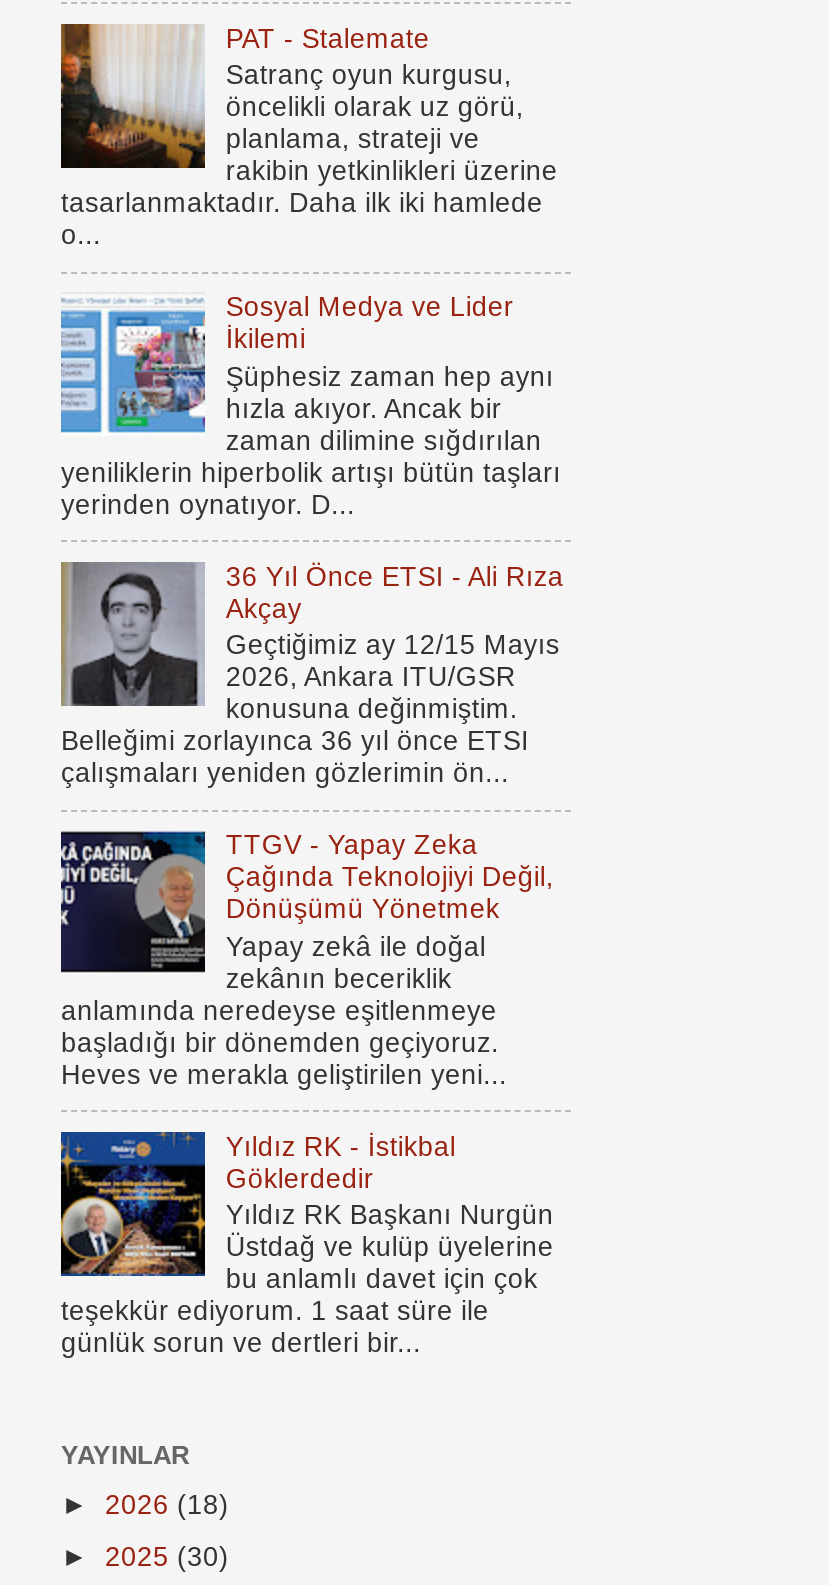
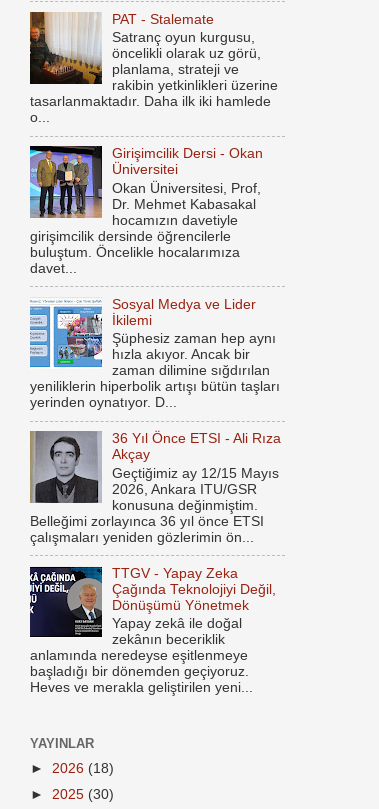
+ [image]
+ Girişimcilik Dersi - Okan
+ Üniversitei
+ Okan Üniversitesi, Prof,
+ Dr. Mehmet Kabasakal
+ hocamızın davetiyle
+ girişimcilik dersinde öğrencilerle
+ buluştum. Öncelikle hocalarımıza
+ davet...

moved down: [image] | Sosyal Medya ve Lider | İkilemi | ... | başladığı bir dönemden geçiyoruz. | Heves ve merakla geliştirilen yeni...

- [image]
- Yıldız RK - İstikbal
- Göklerdedir
- Yıldız RK Başkanı Nurgün
- Üstdağ ve kulüp üyelerine
- bu anlamlı davet için çok
- teşekkür ediyorum. 1 saat süre ile
- günlük sorun ve dertleri bir...
